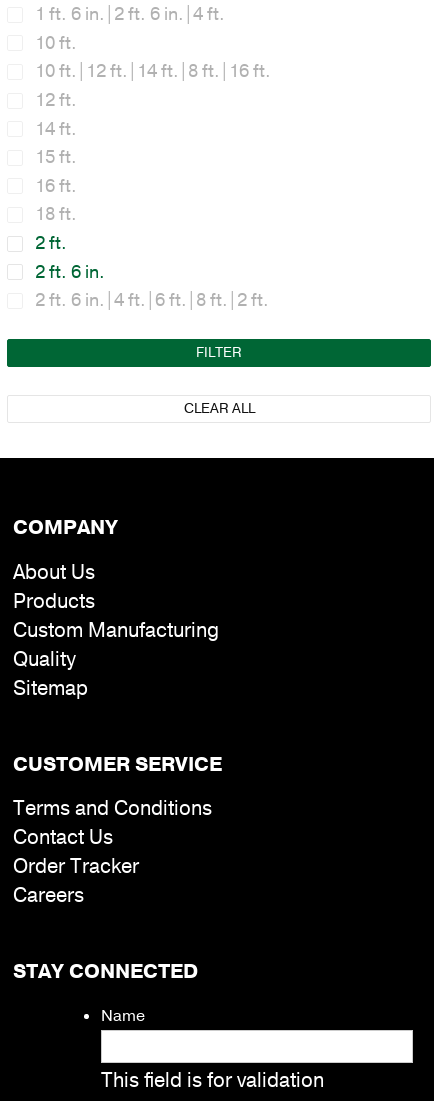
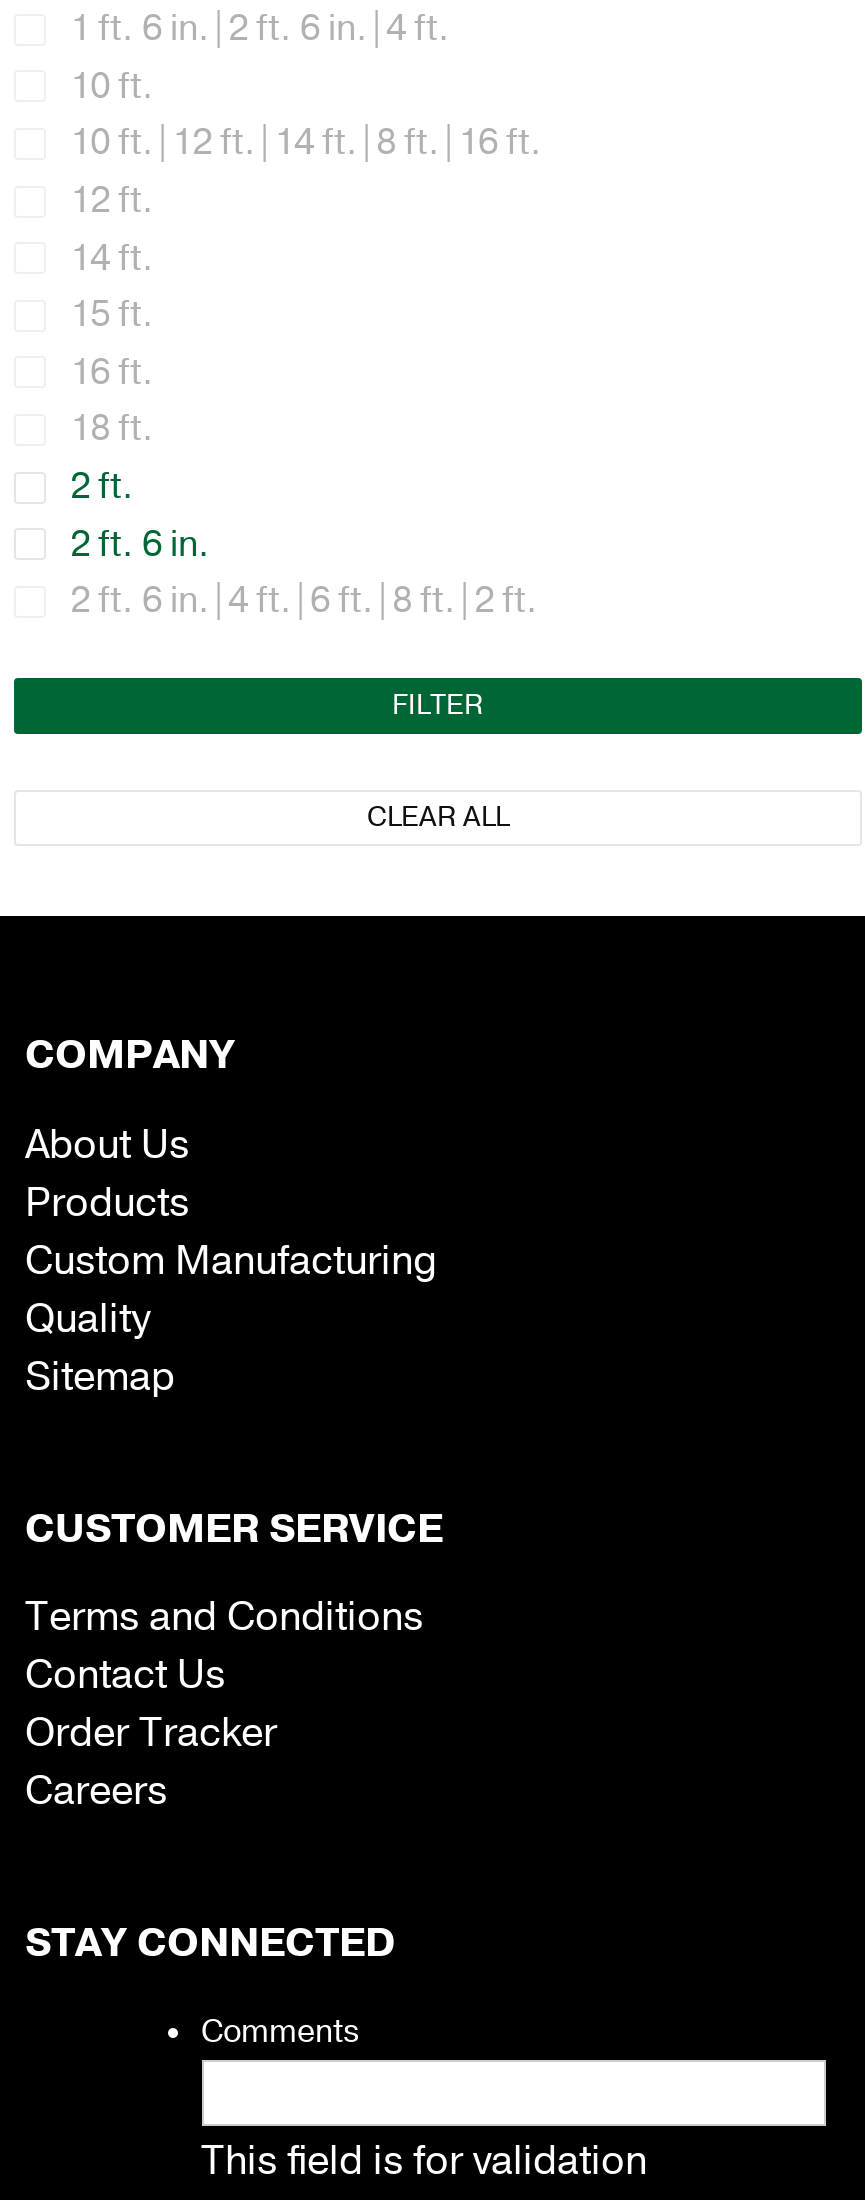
- Name
+ Comments
